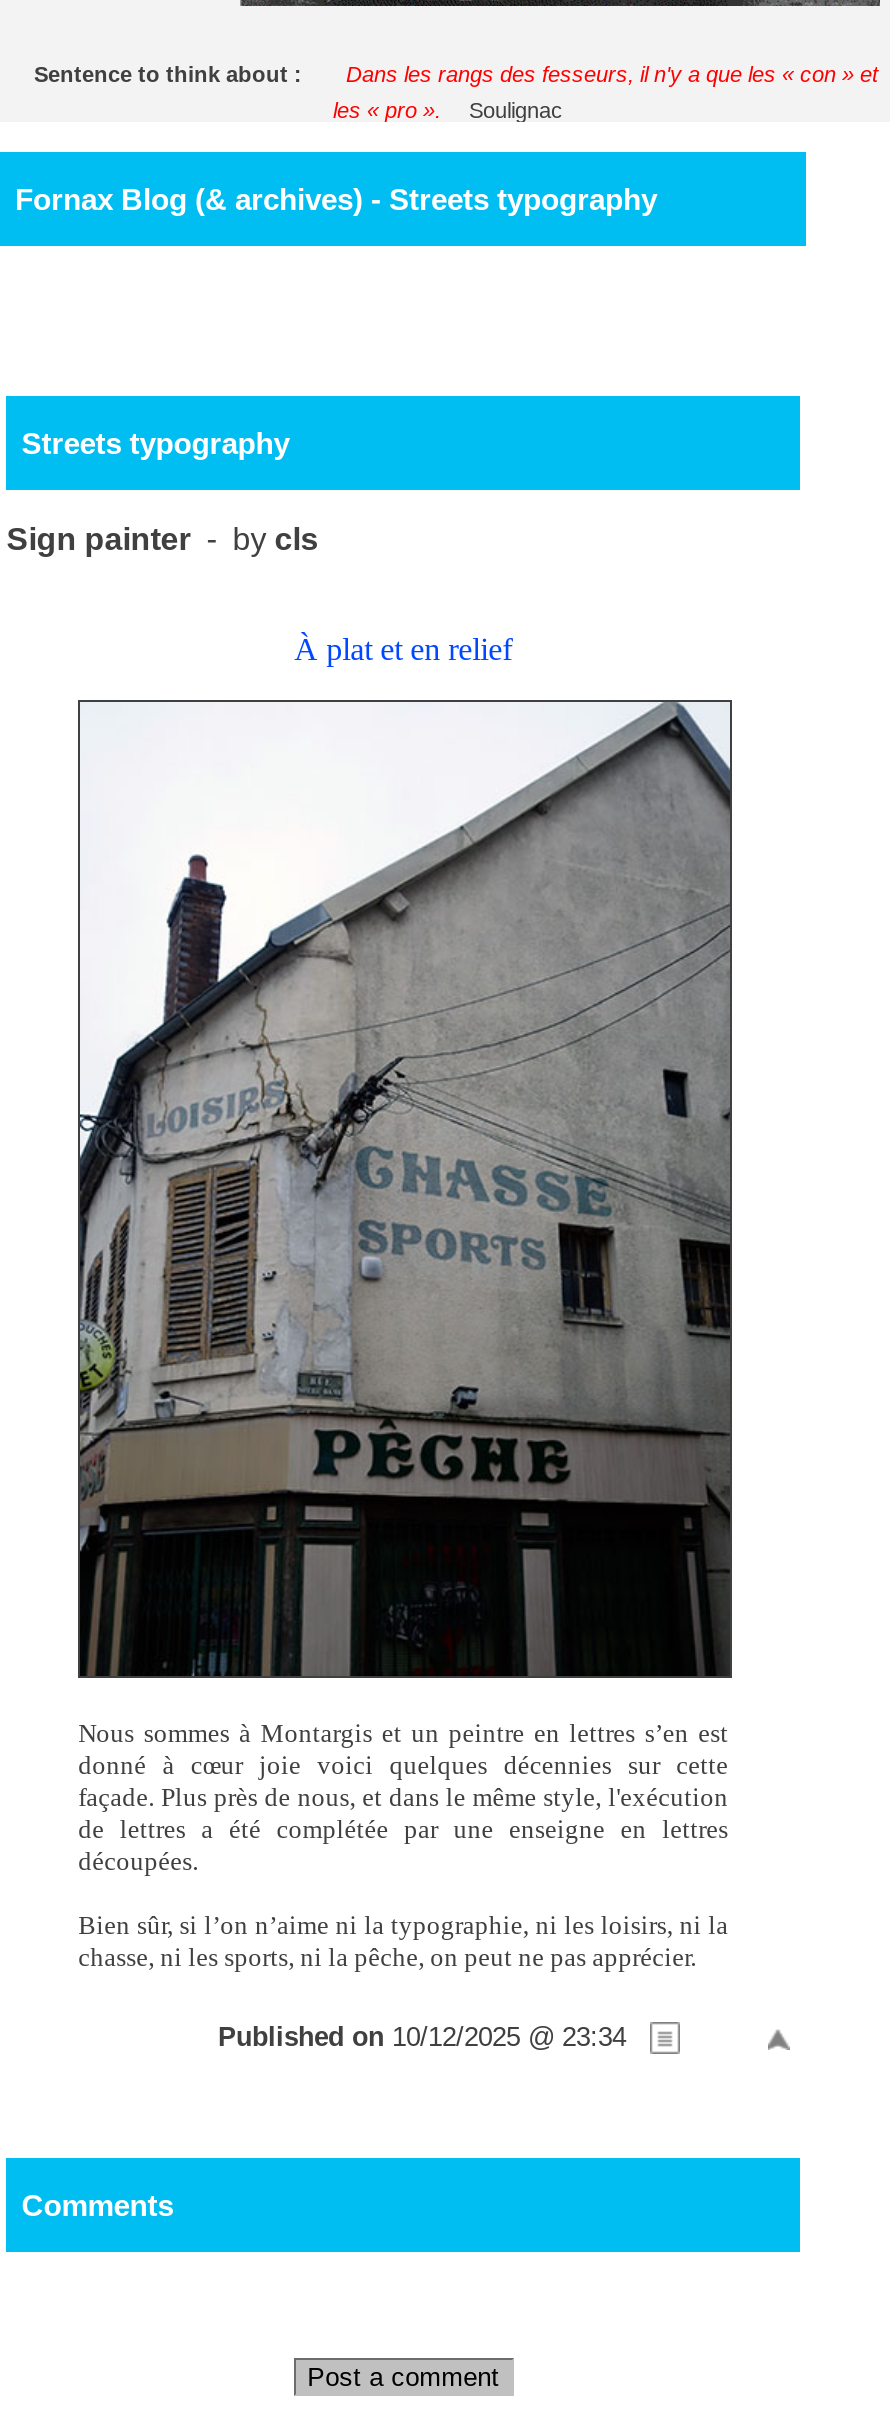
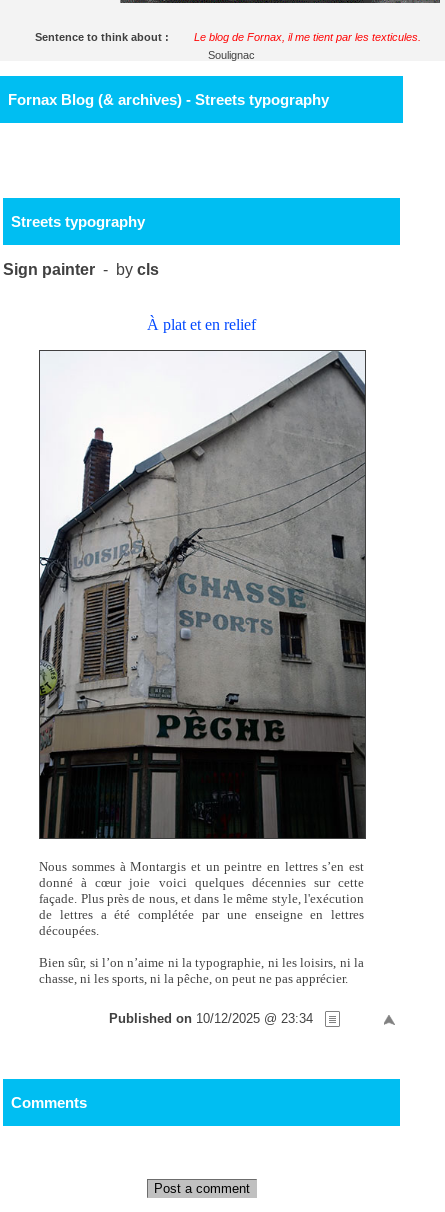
- Dans les rangs des fesseurs, il n'y a que les « con » et
- les « pro ».
+ Le blog de Fornax, il me tient par les texticules.
